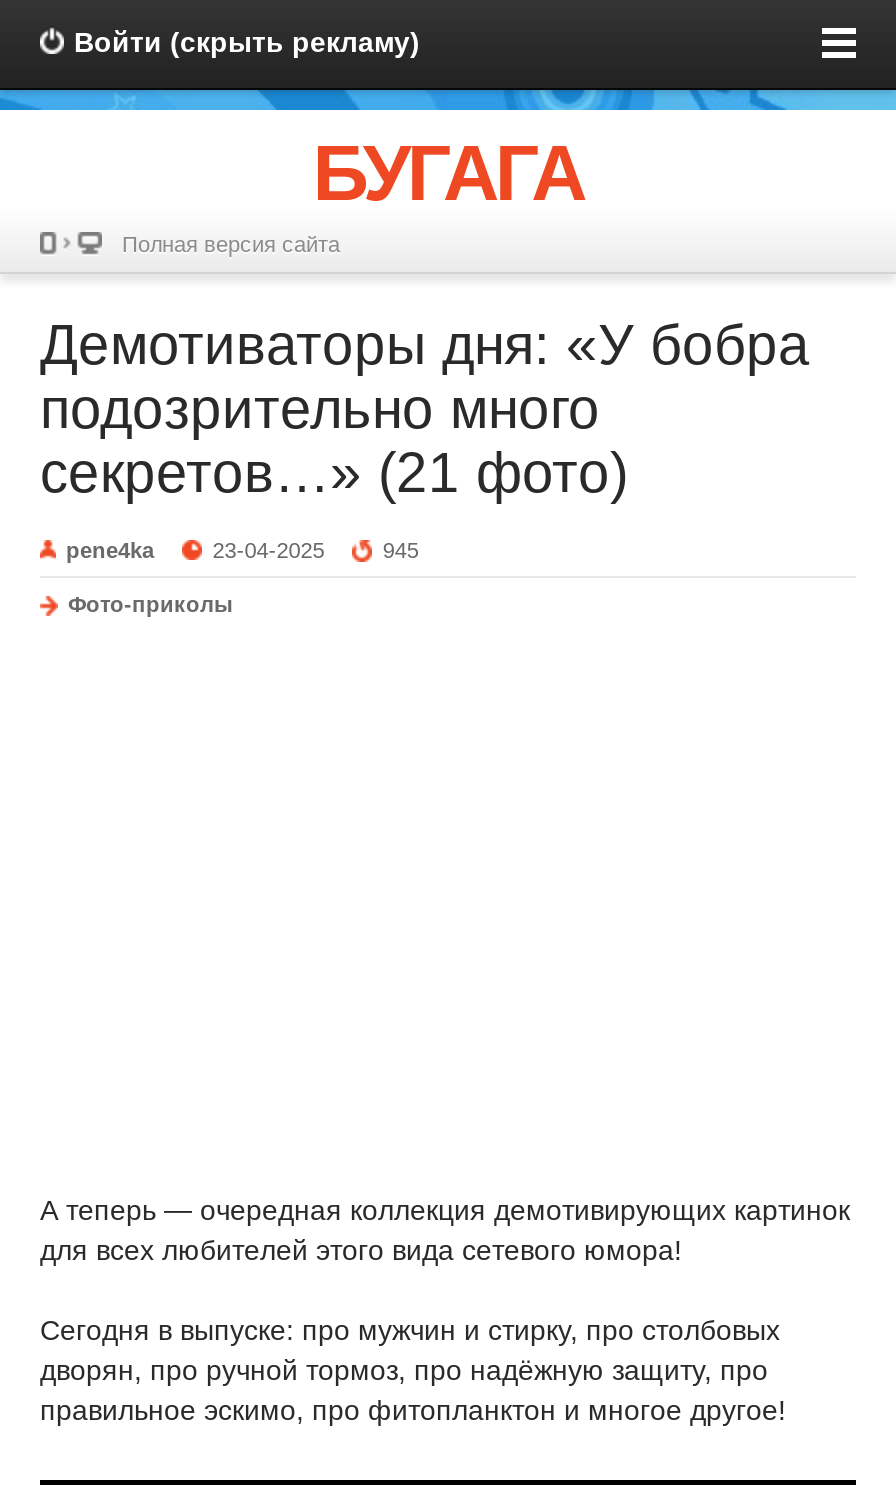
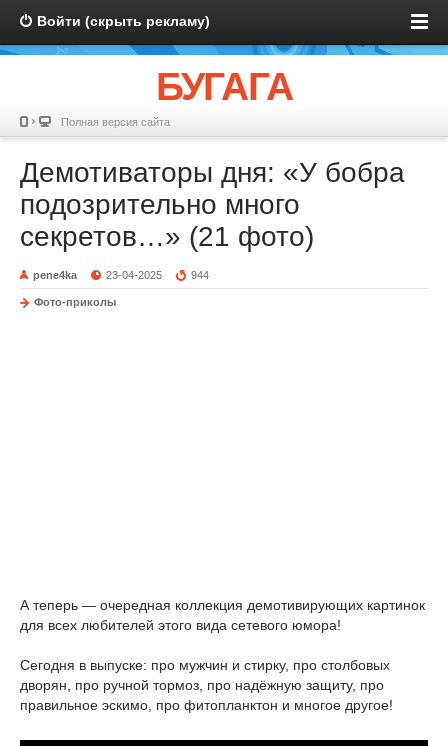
- 945
+ 944
